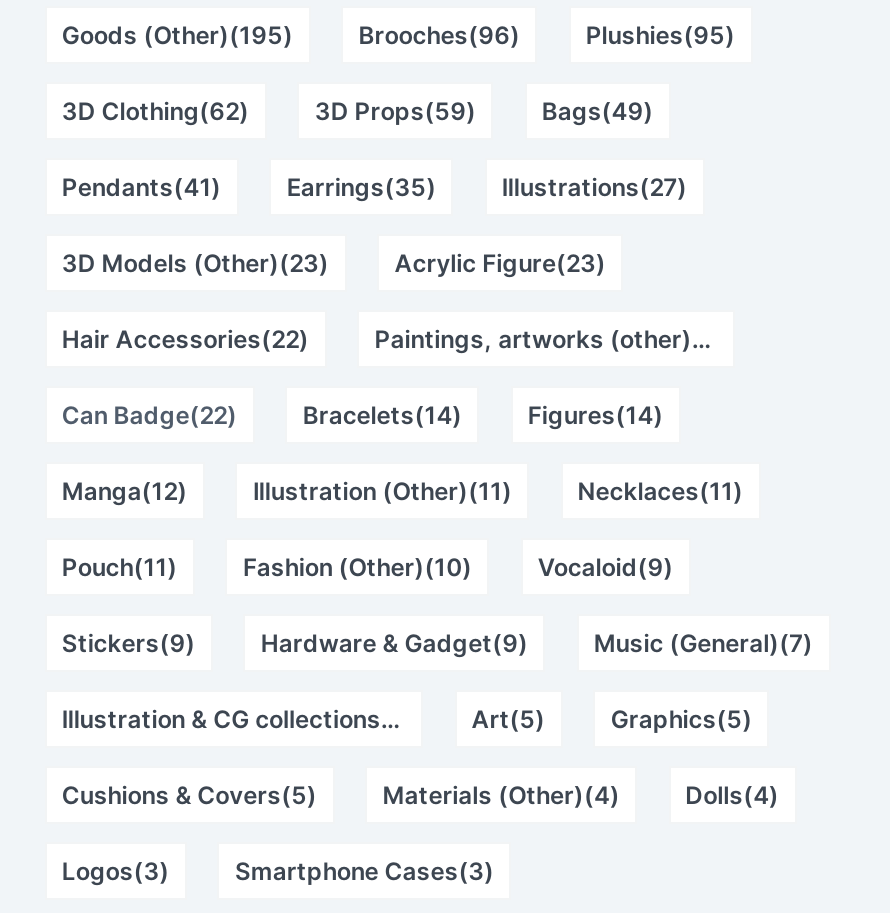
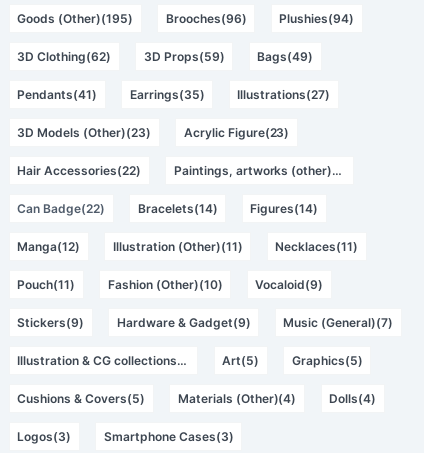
- Plushies(95)
+ Plushies(94)
